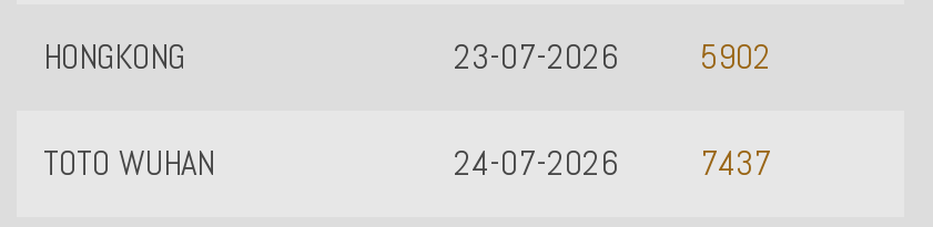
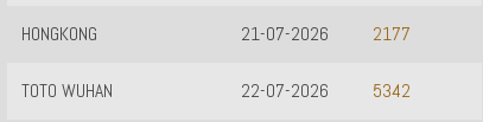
- 23-07-2026
+ 21-07-2026

- 5902
+ 2177

- 24-07-2026
+ 22-07-2026

- 7437
+ 5342
